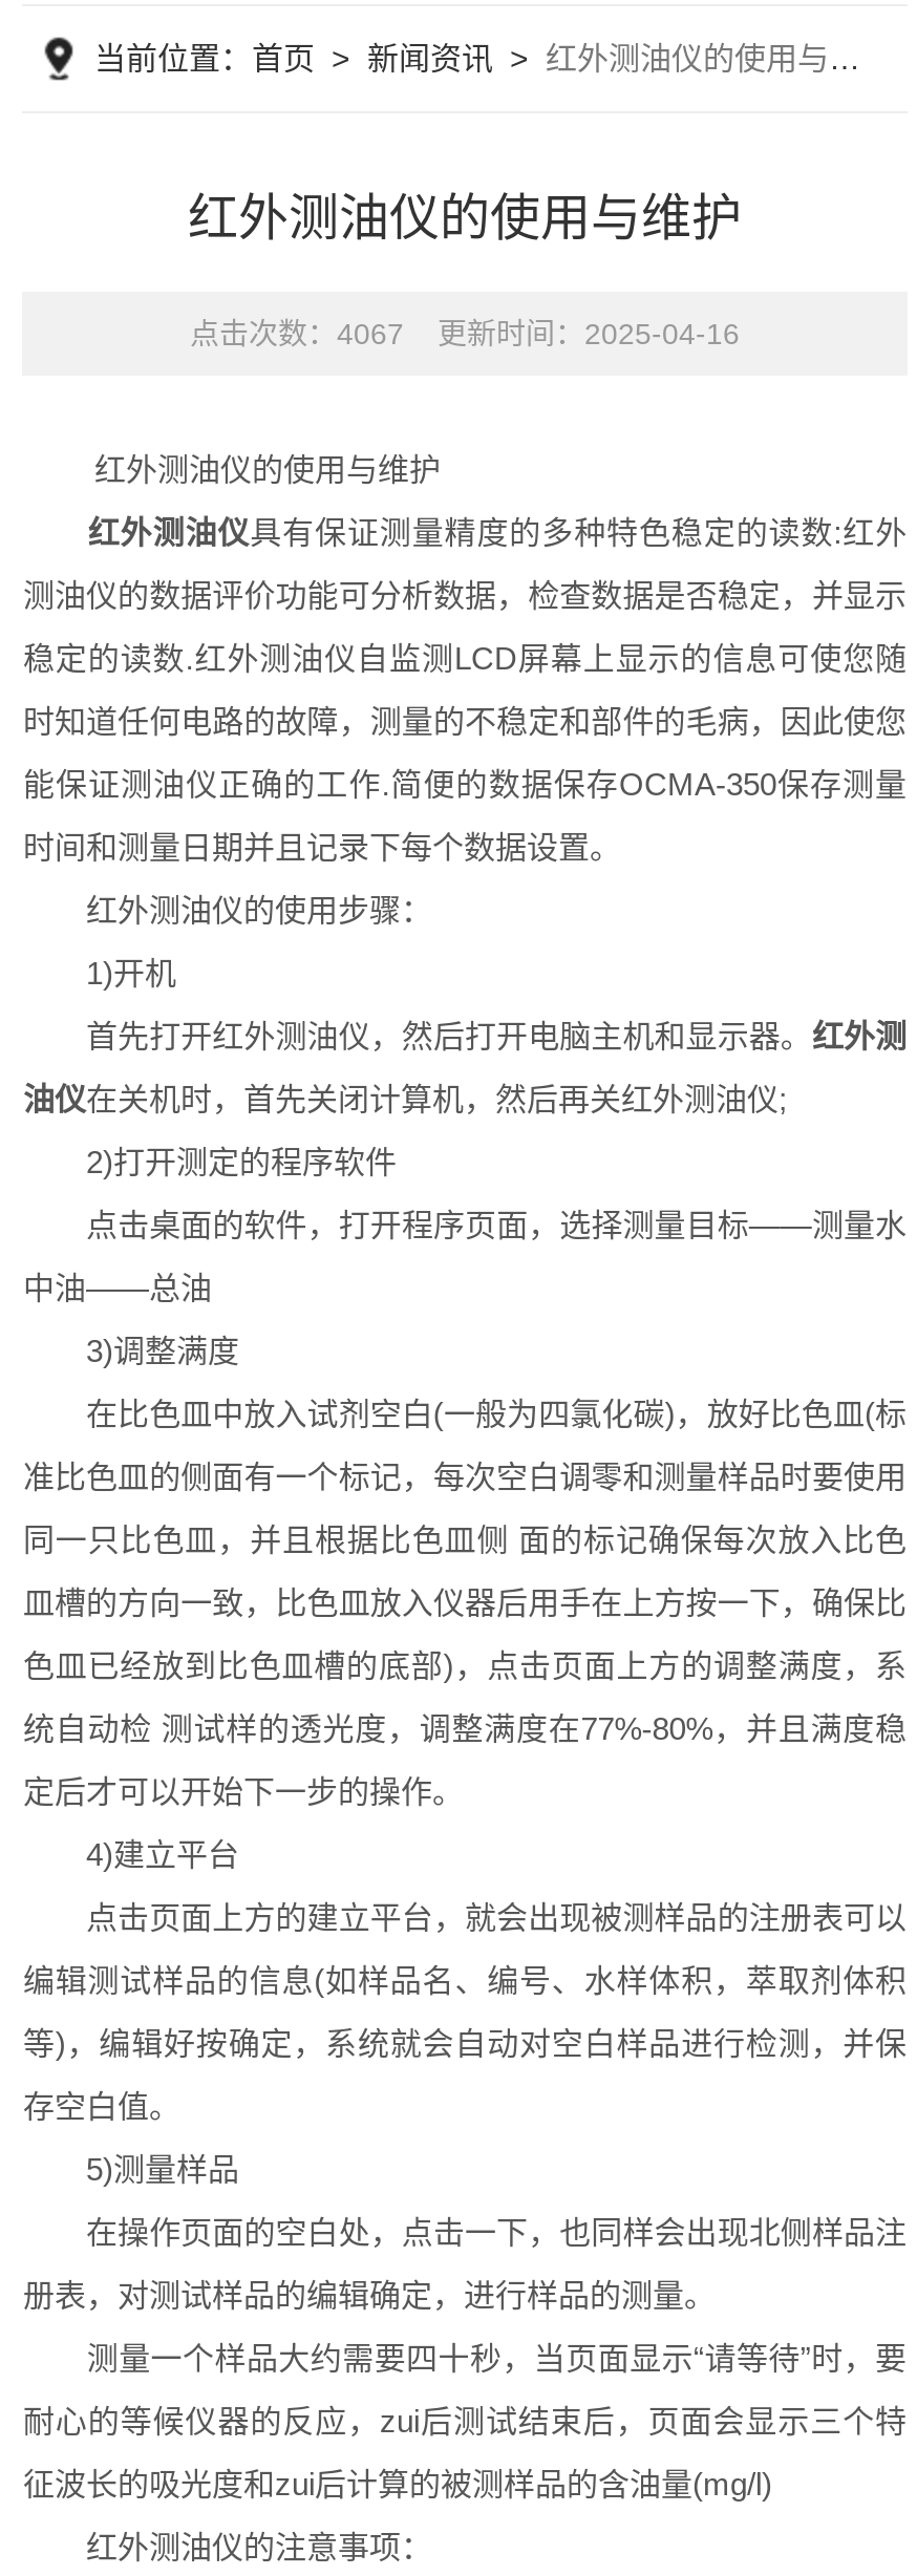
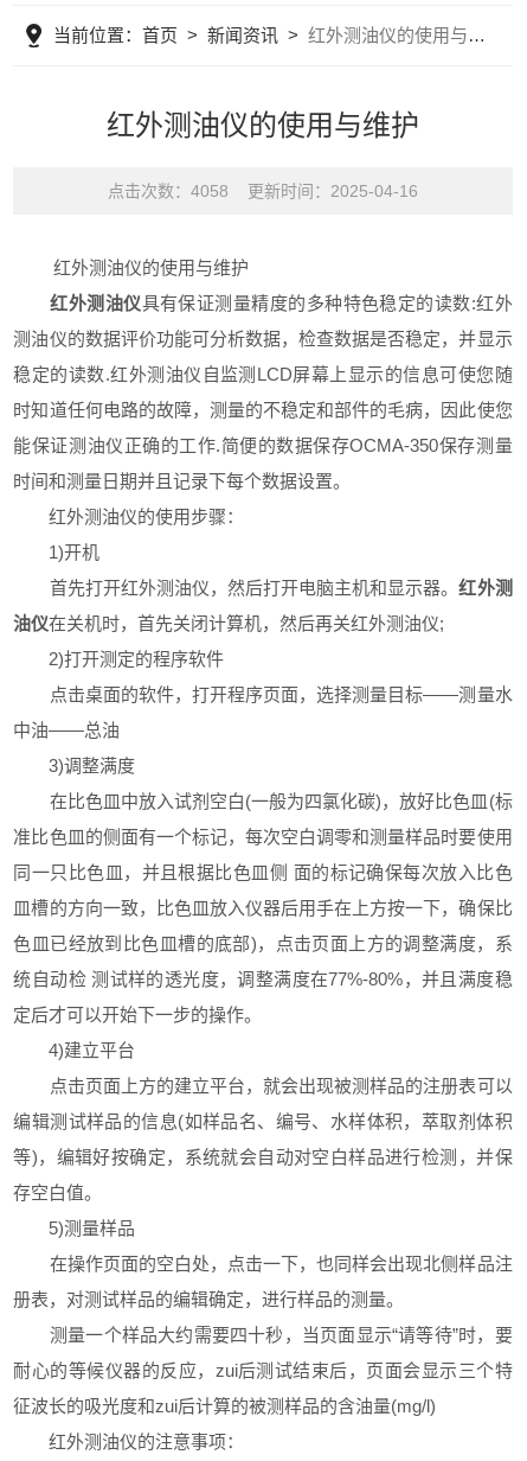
- 点击次数：4067 更新时间：2025-04-16
+ 点击次数：4058 更新时间：2025-04-16
